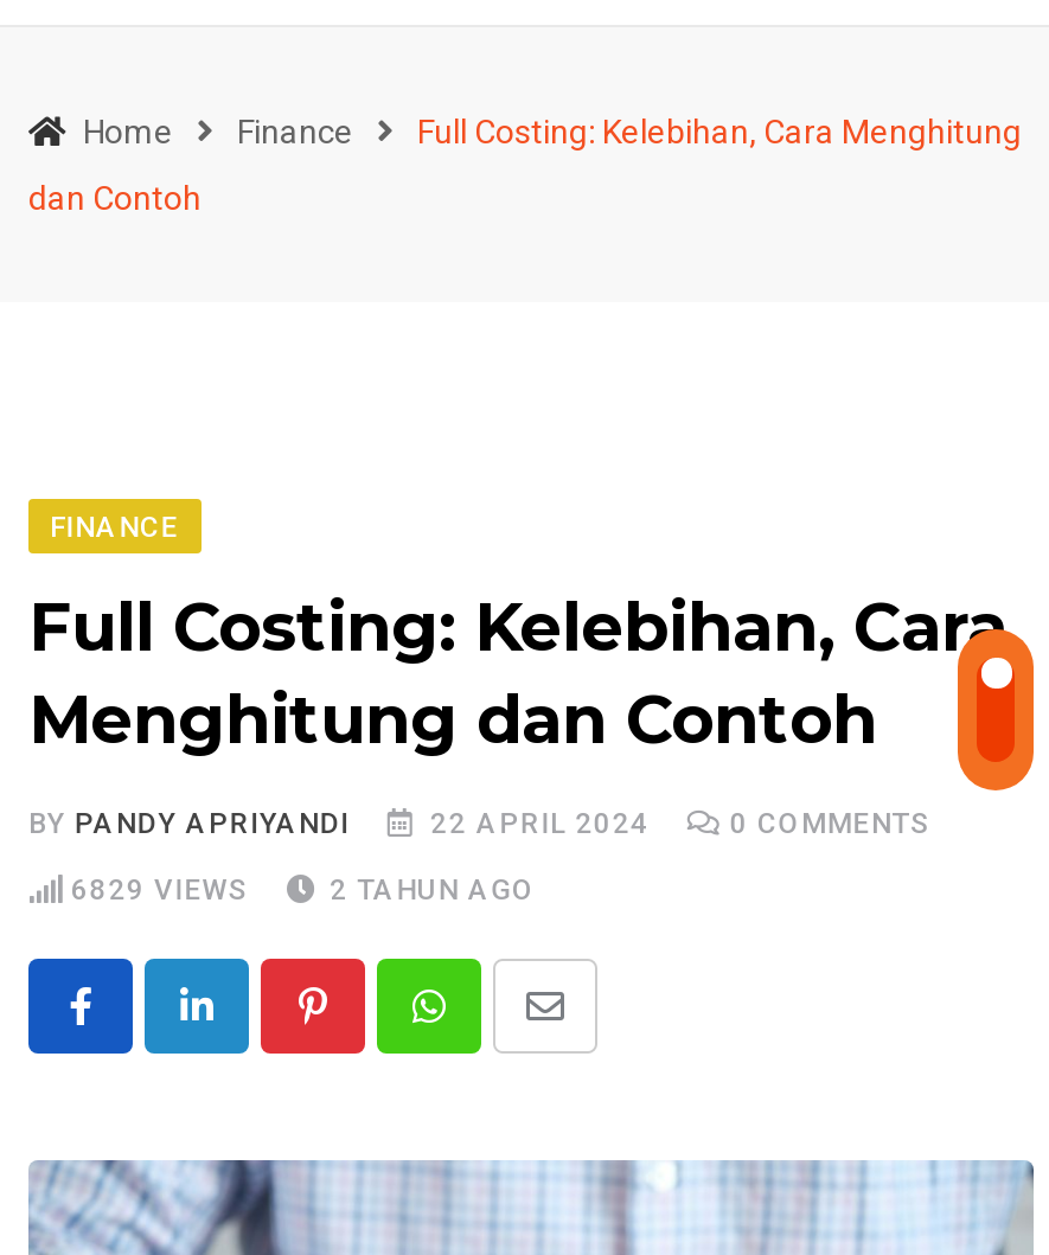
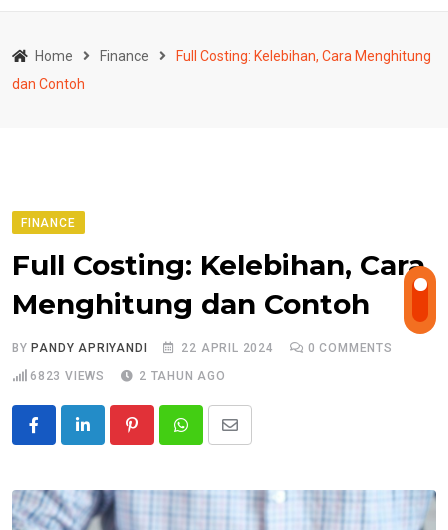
- 6829 VIEWS
+ 6823 VIEWS
